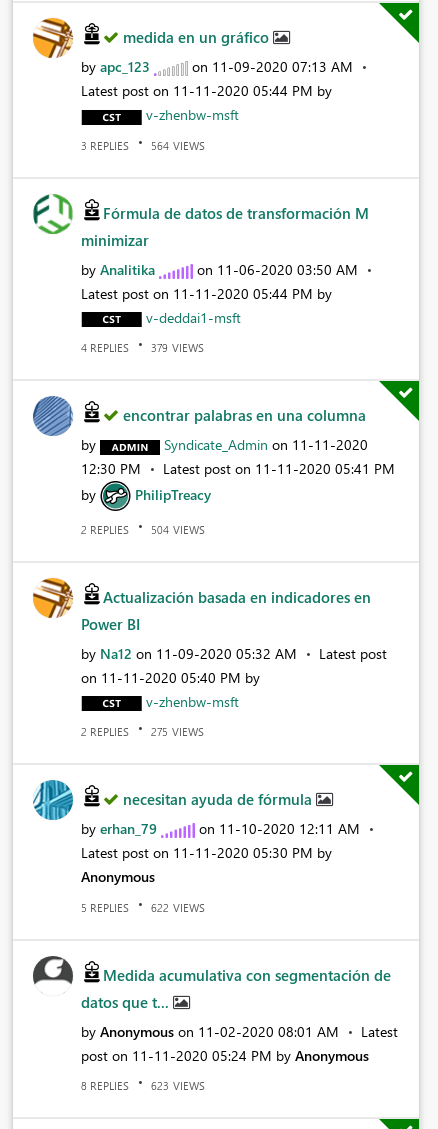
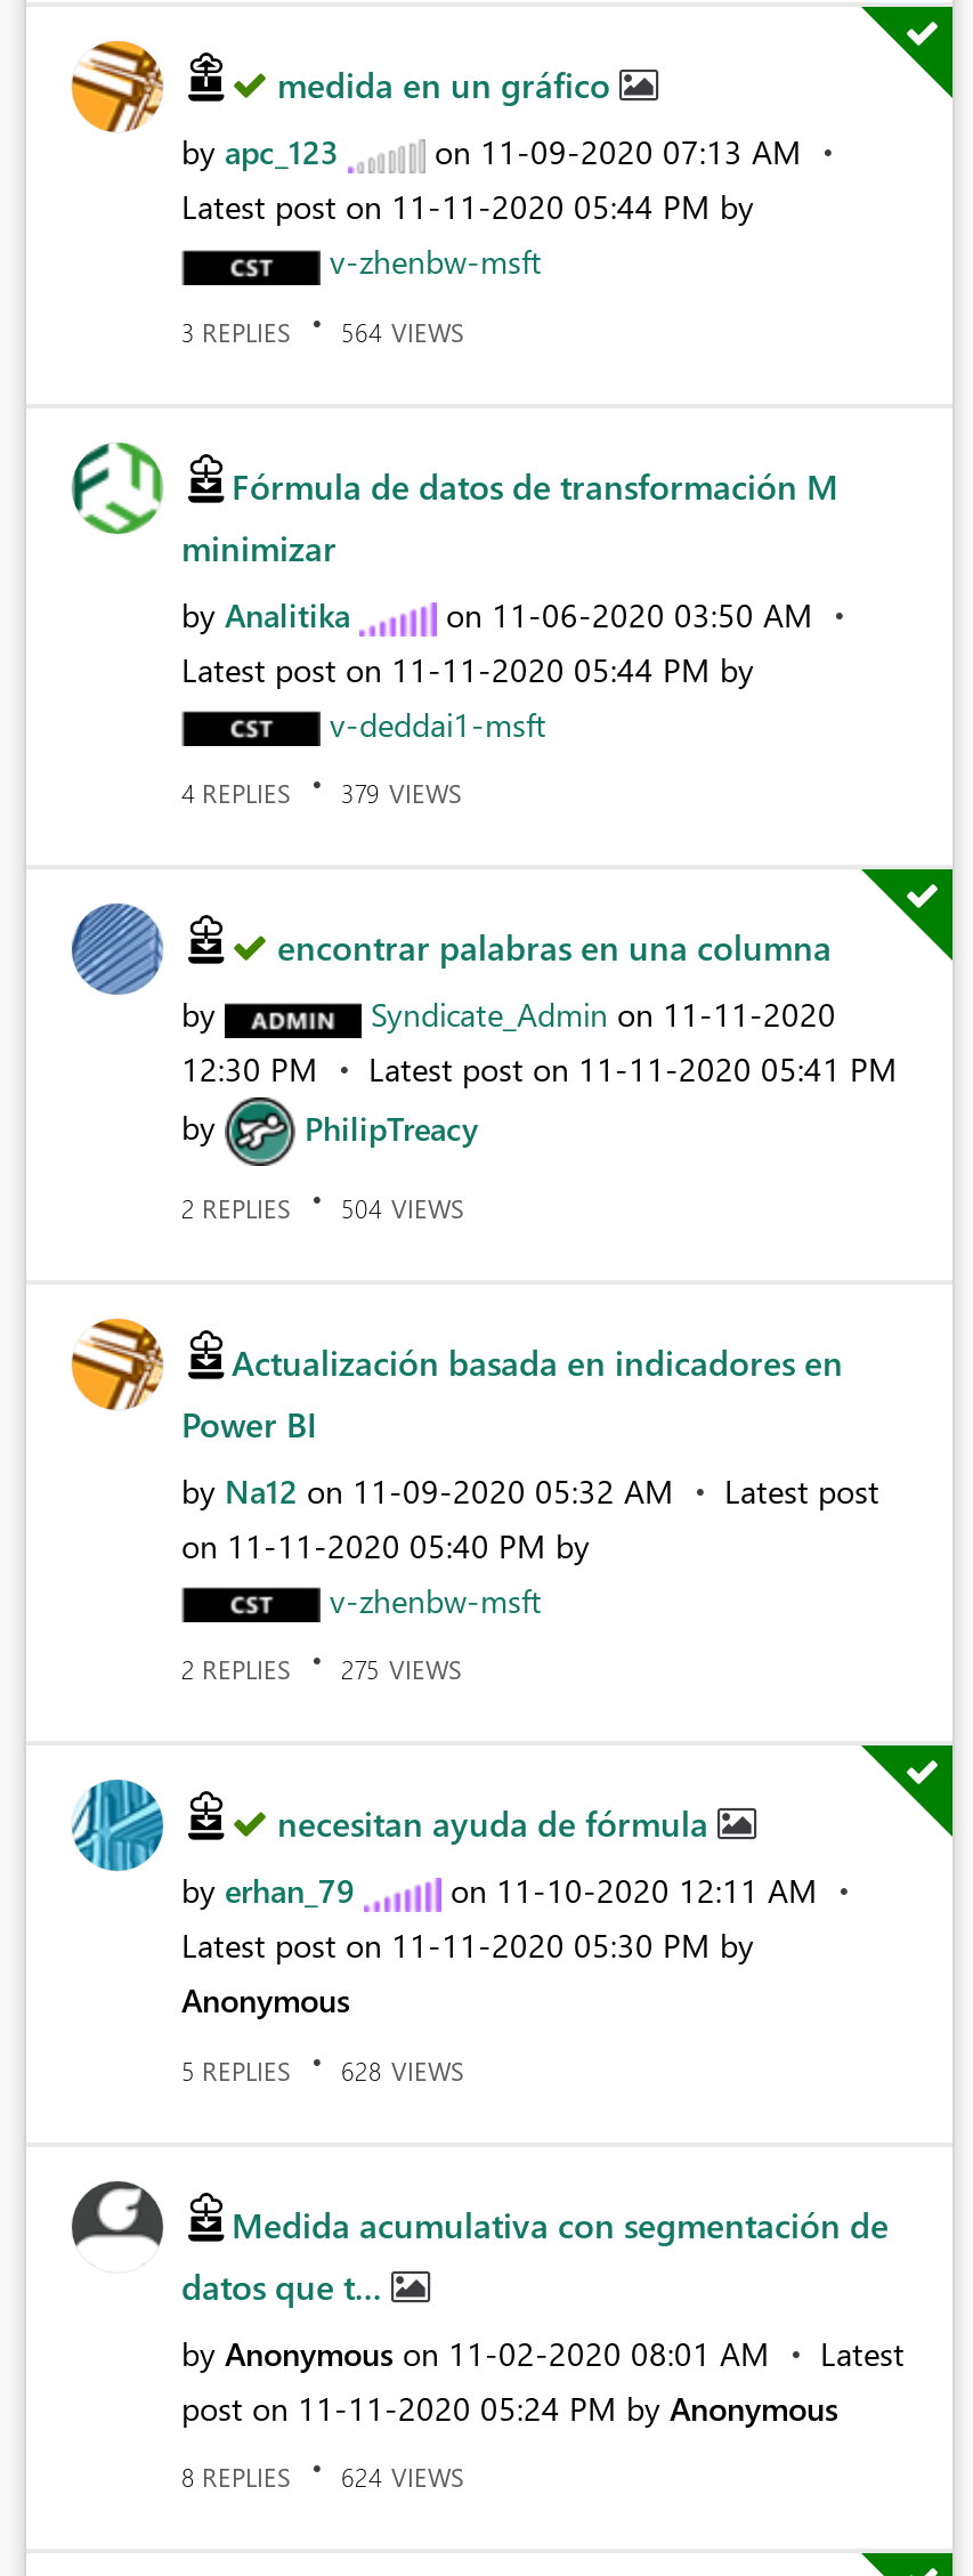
- 5 REPLIES 622 VIEWS
+ 5 REPLIES 628 VIEWS

- 8 REPLIES 623 VIEWS
+ 8 REPLIES 624 VIEWS
